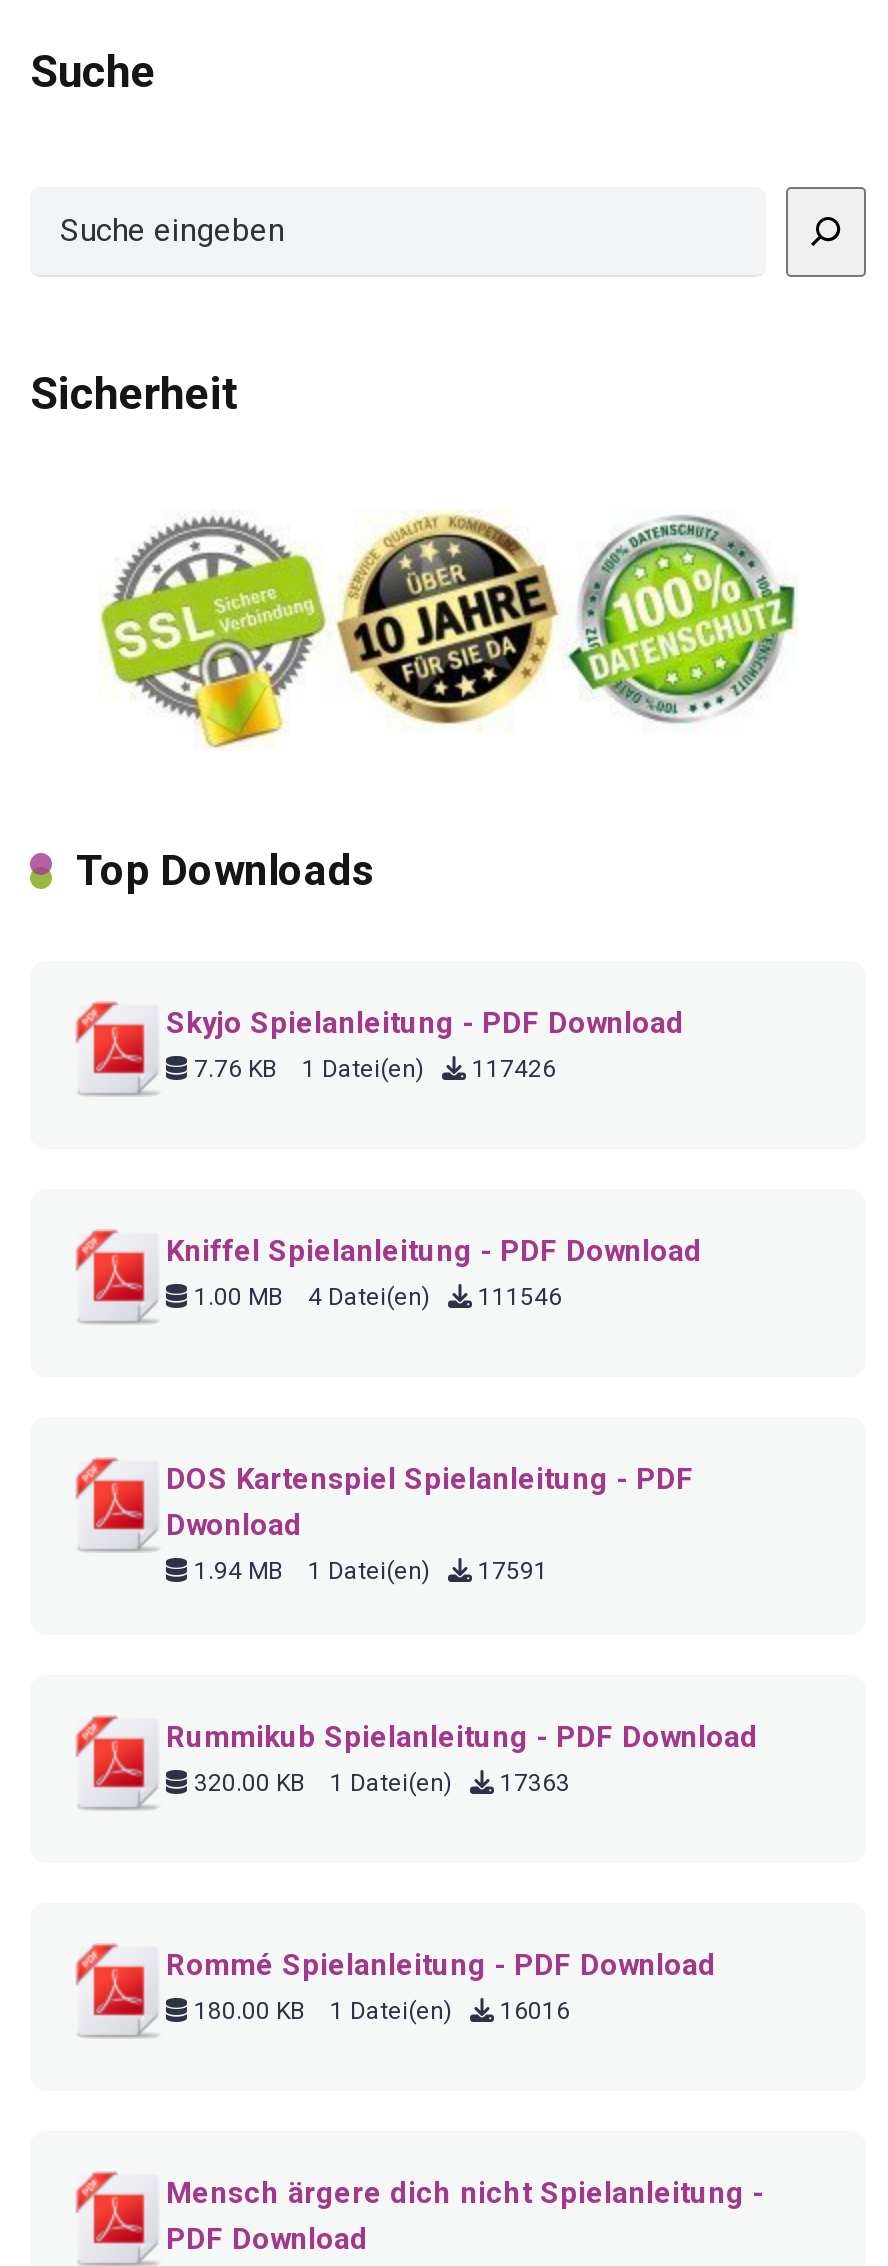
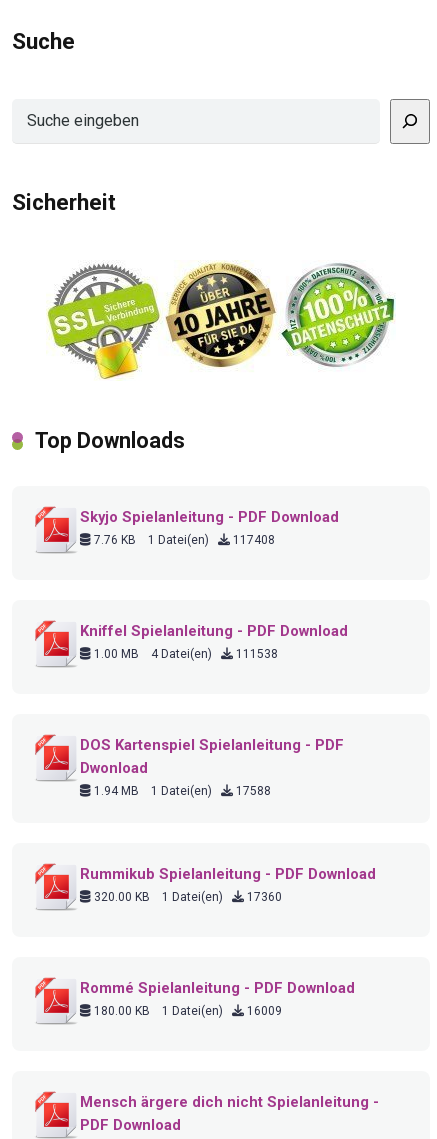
- 7.76 KB 1 Datei(en) 117426
+ 7.76 KB 1 Datei(en) 117408

- 1.00 MB 4 Datei(en) 111546
+ 1.00 MB 4 Datei(en) 111538

- 1.94 MB 1 Datei(en) 17591
+ 1.94 MB 1 Datei(en) 17588

- 320.00 KB 1 Datei(en) 17363
+ 320.00 KB 1 Datei(en) 17360

- 180.00 KB 1 Datei(en) 16016
+ 180.00 KB 1 Datei(en) 16009
